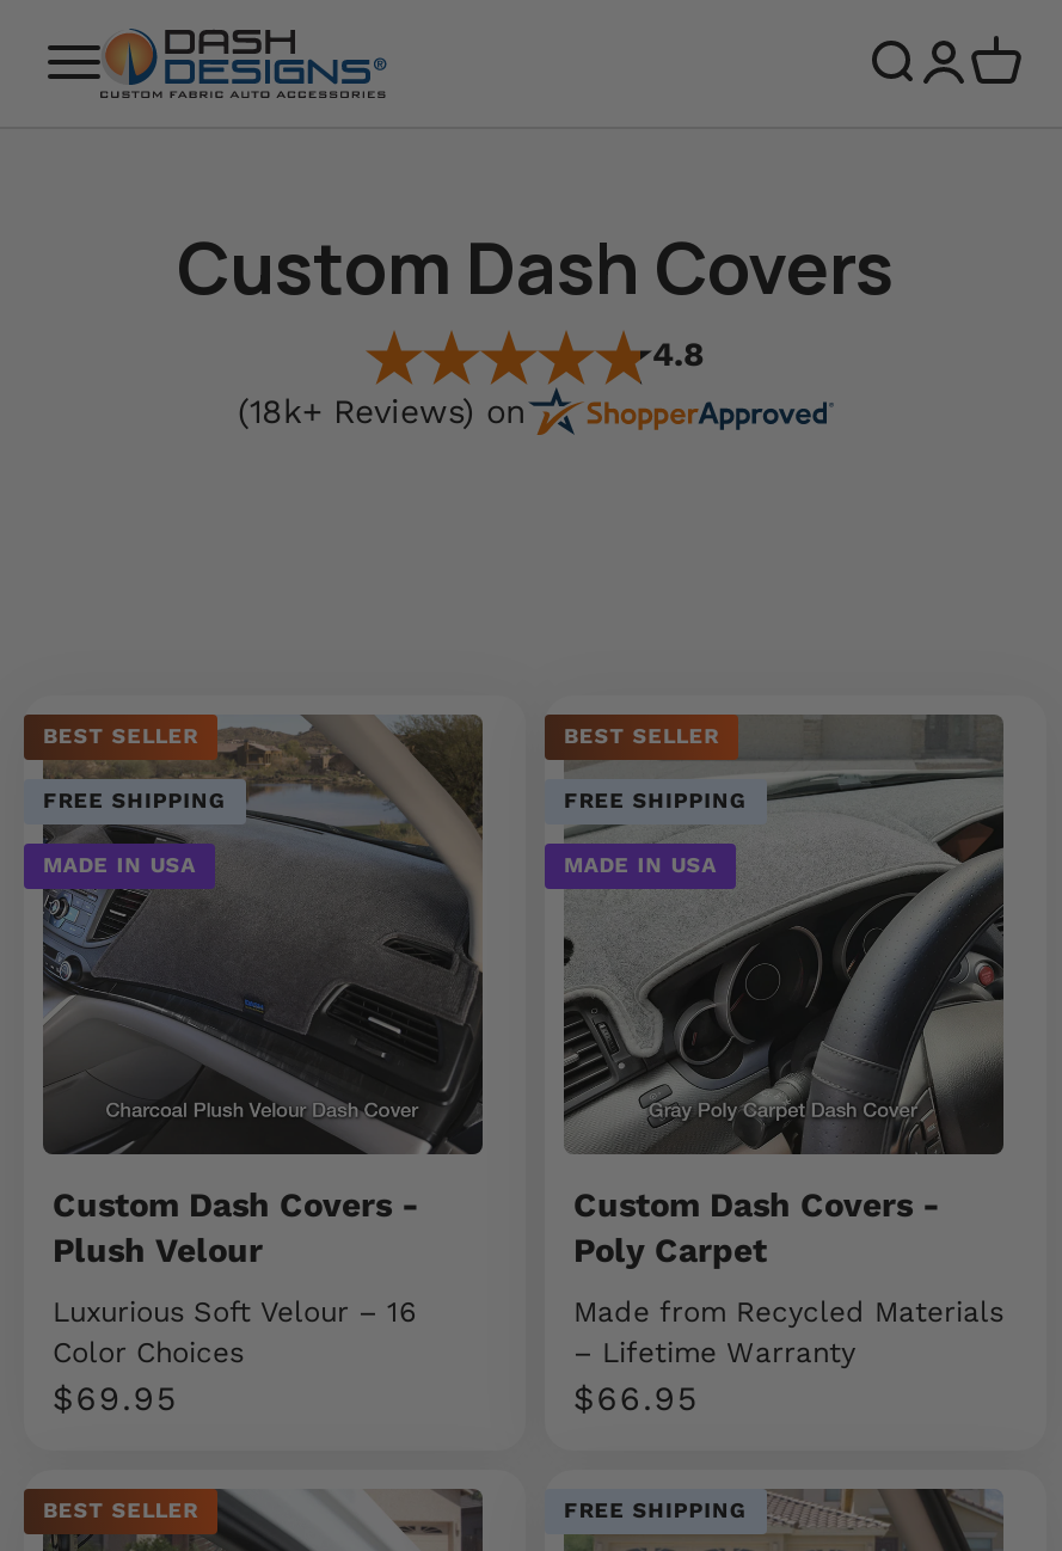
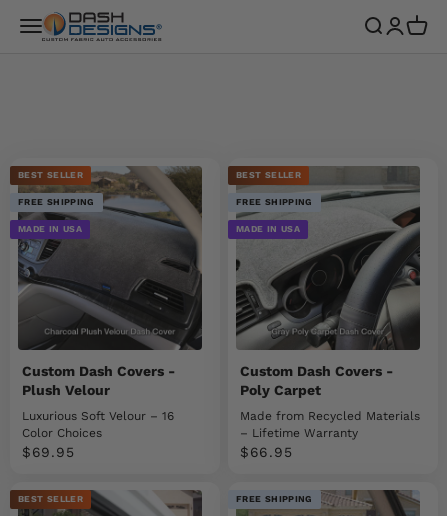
- Custom Dash Covers
- 4.8
- (18k+ Reviews) on
